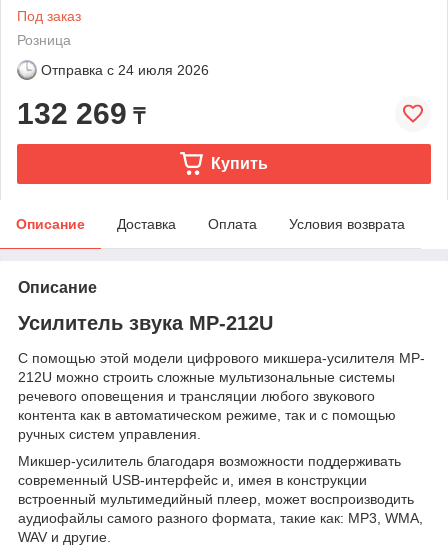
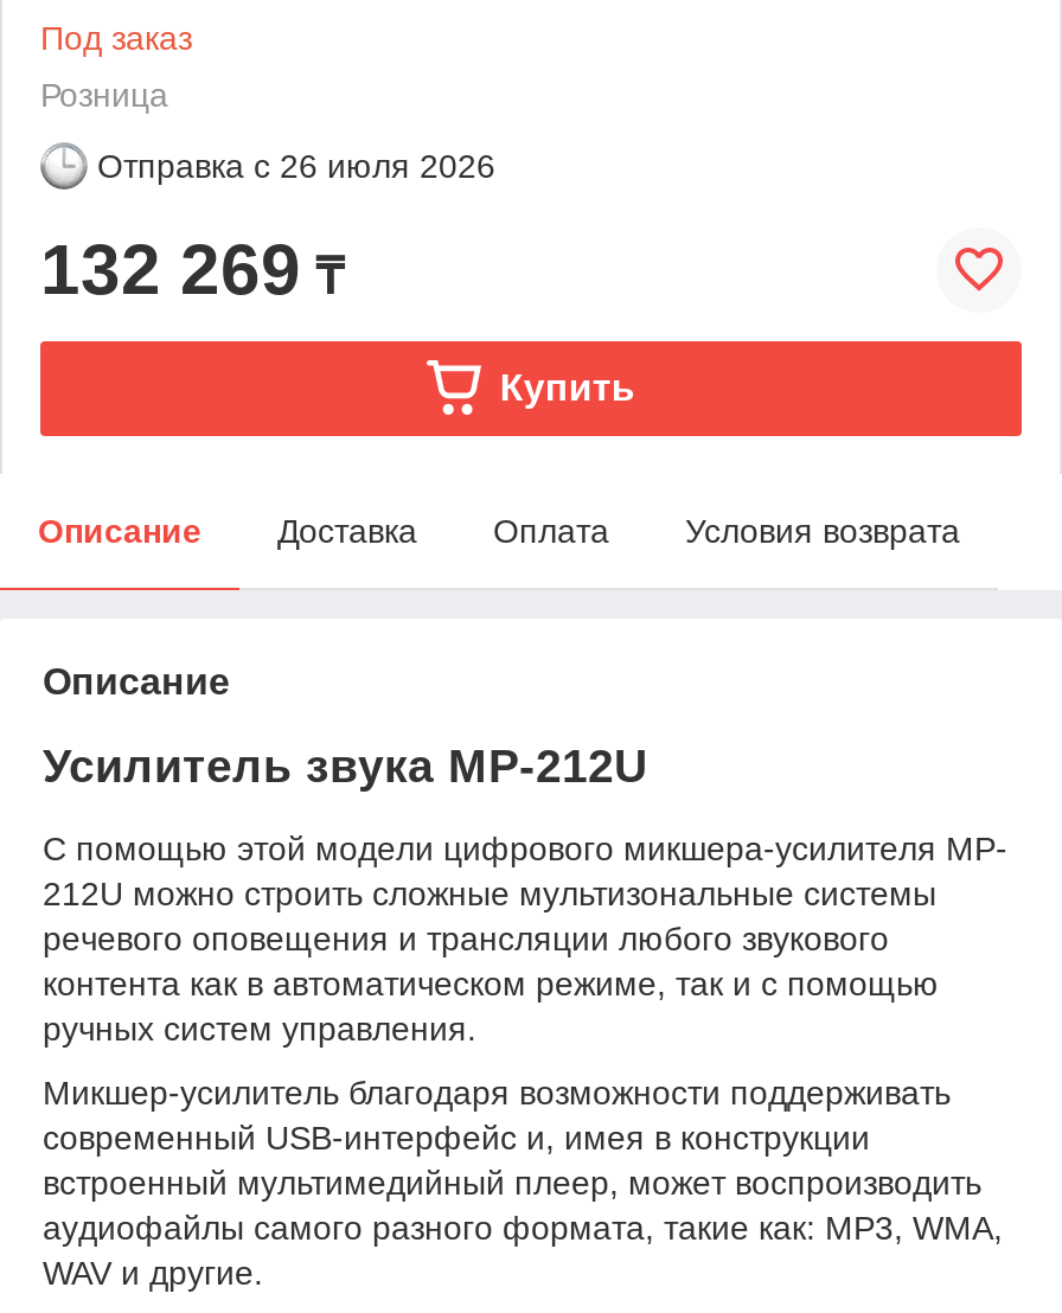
- Отправка с 24 июля 2026
+ Отправка с 26 июля 2026
